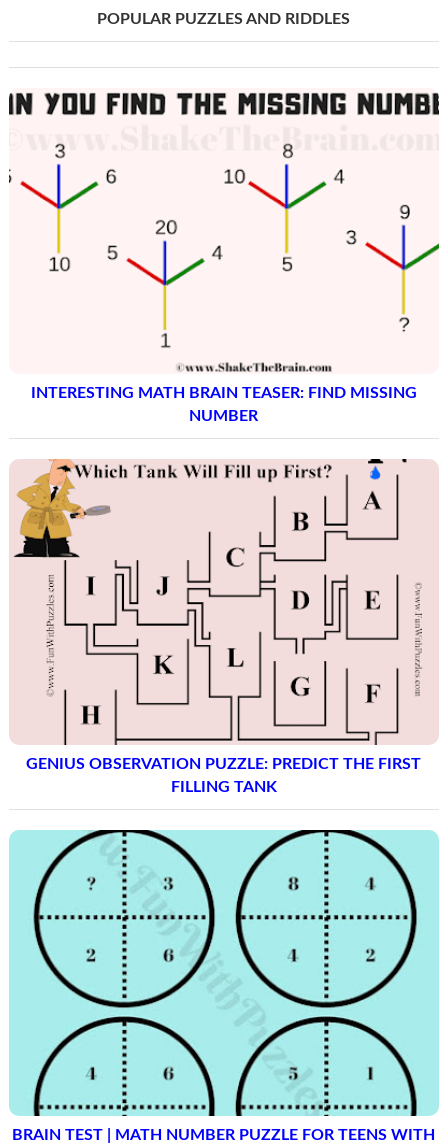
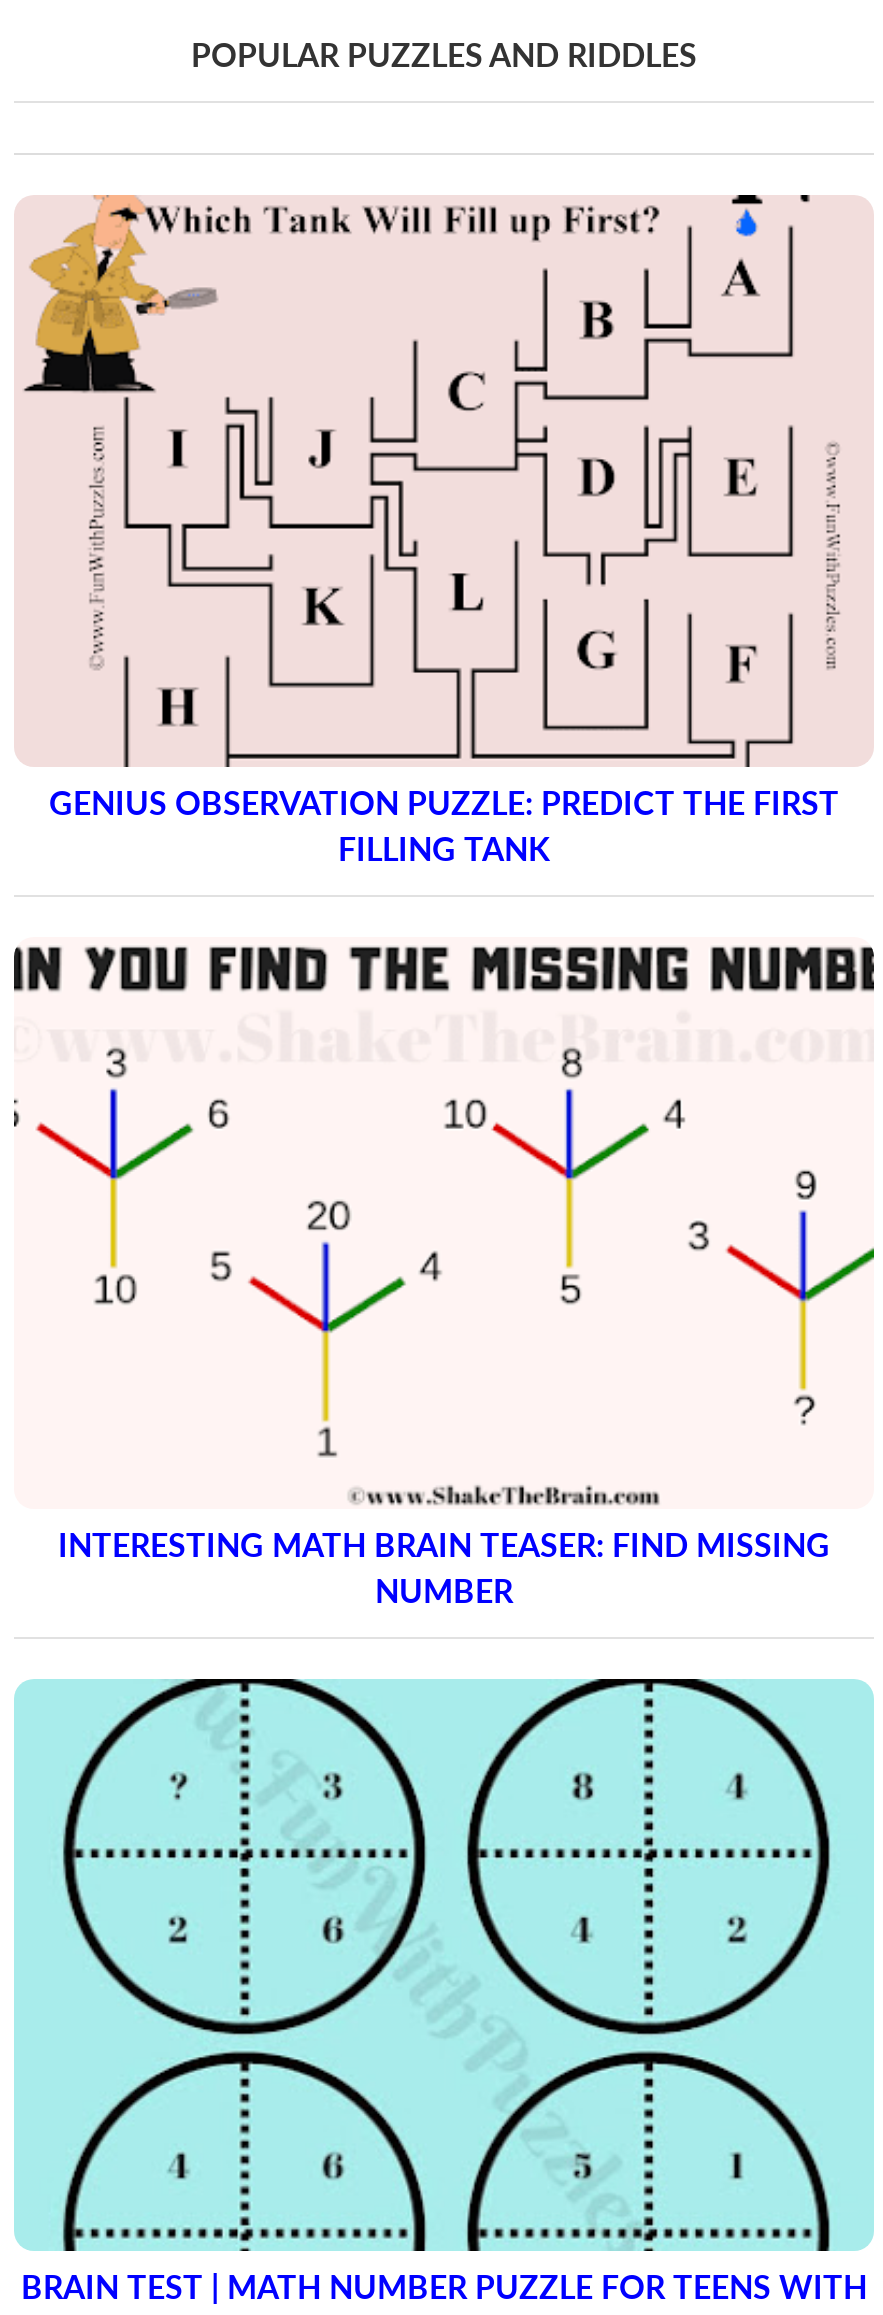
moved down: INTERESTING MATH BRAIN TEASER: FIND MISSING | NUMBER

moved up: [image] | GENIUS OBSERVATION PUZZLE: PREDICT THE FIRST | FILLING TANK
